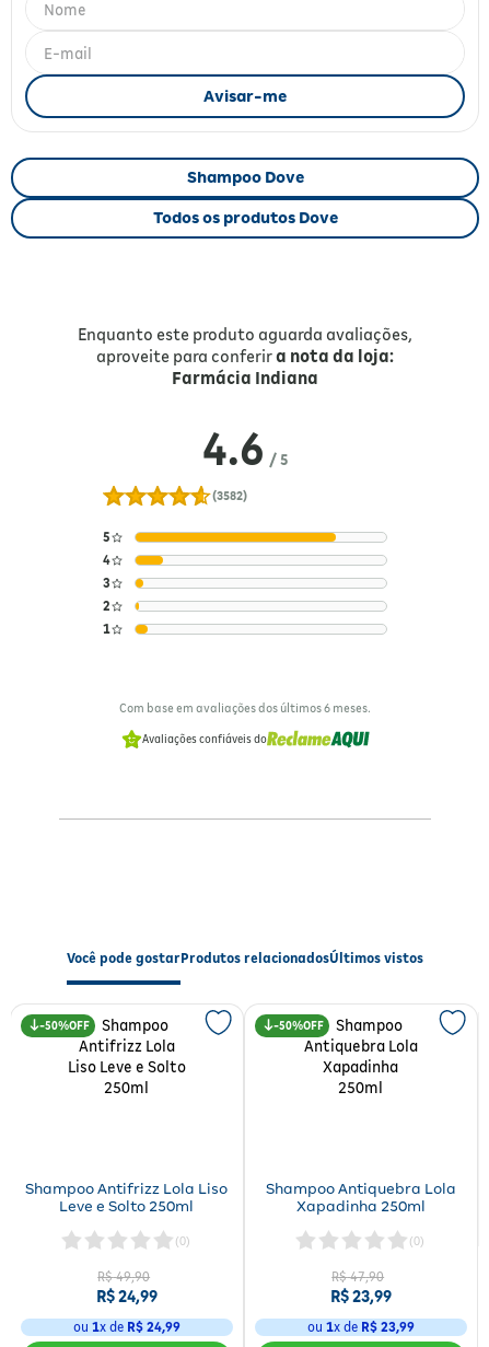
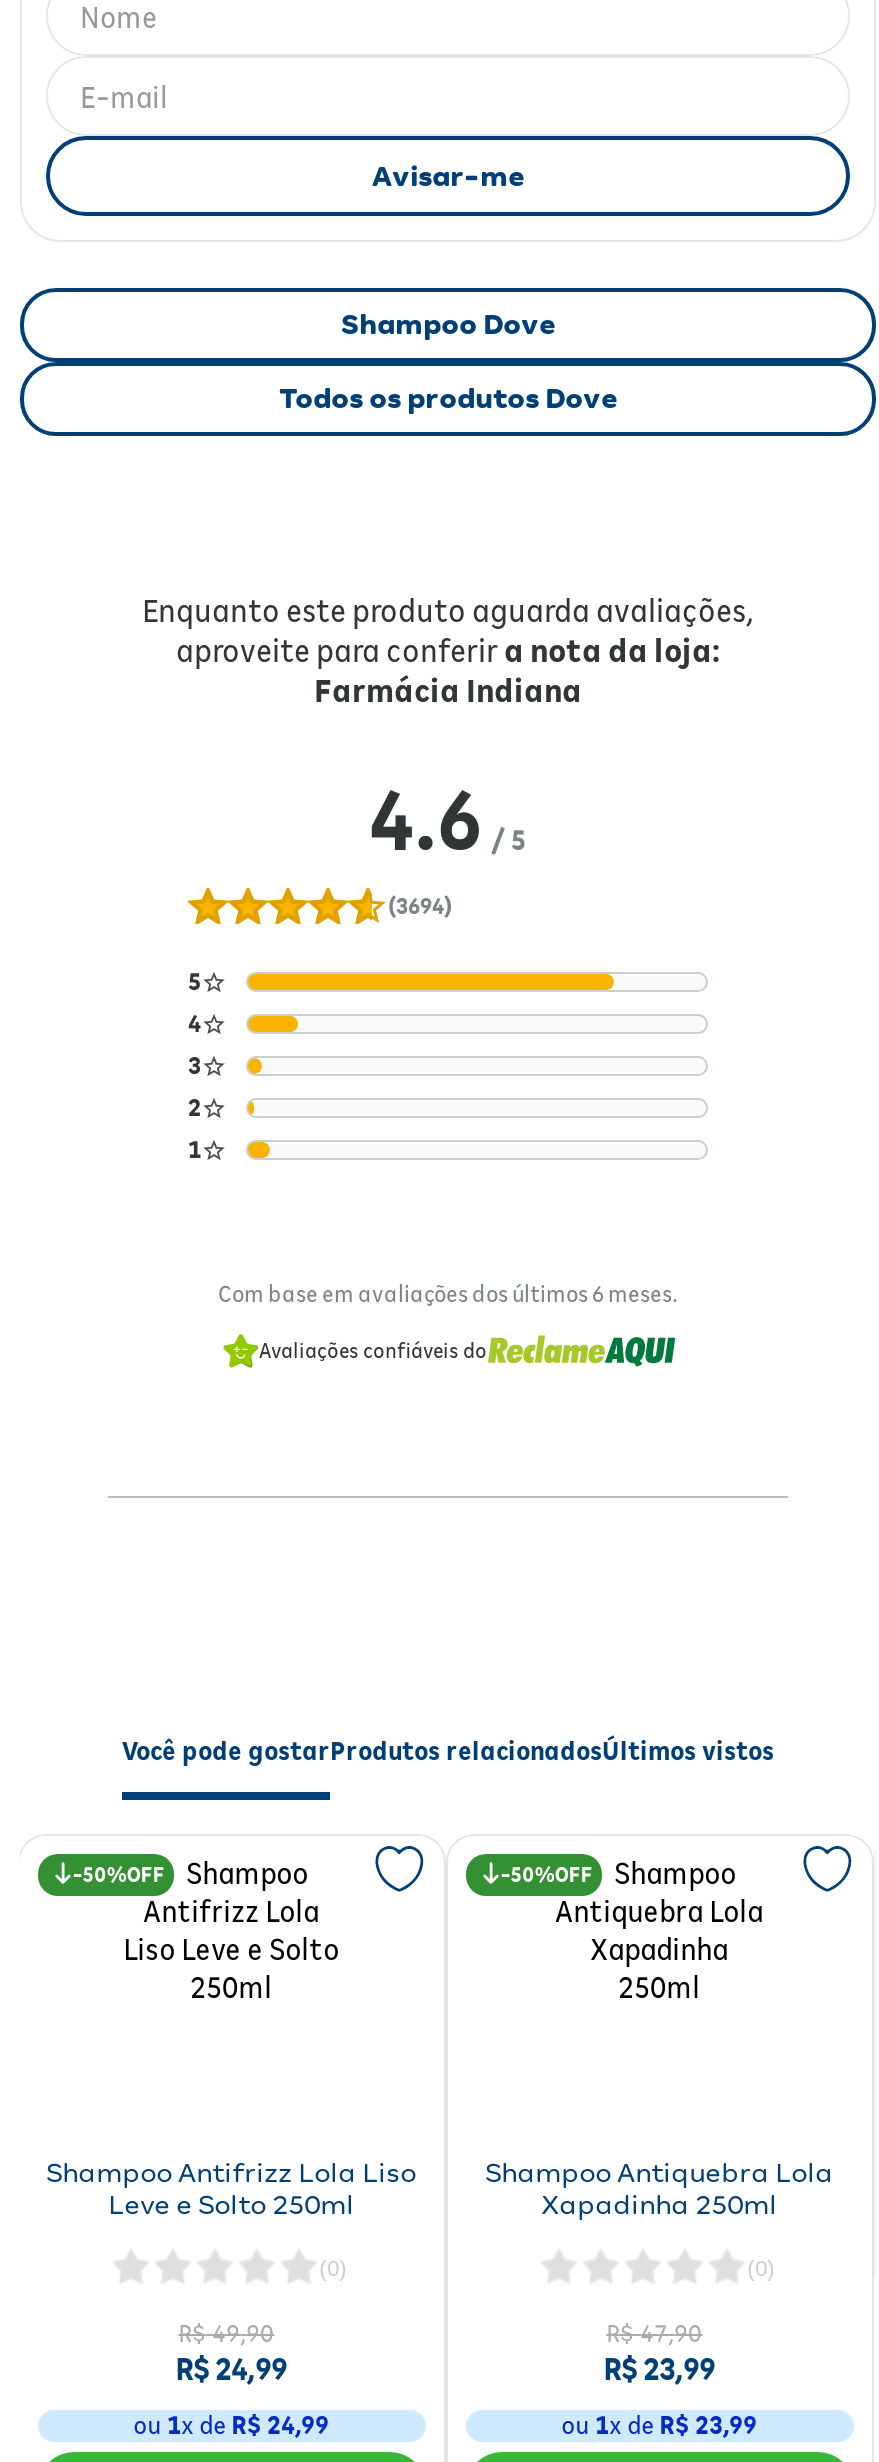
- (3582)
+ (3694)
